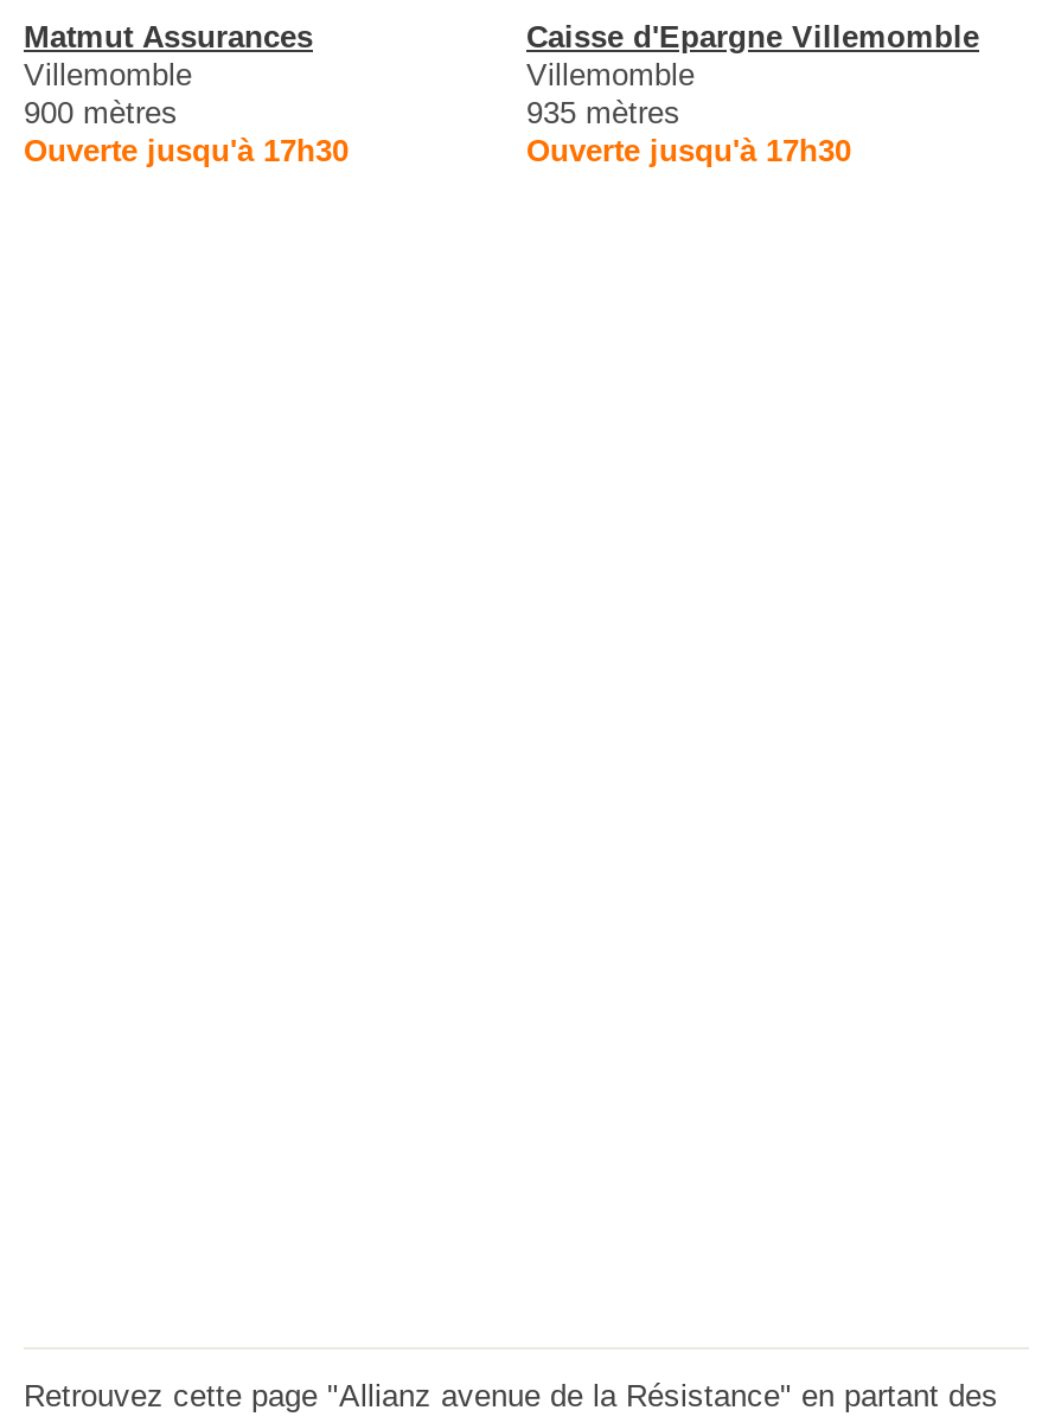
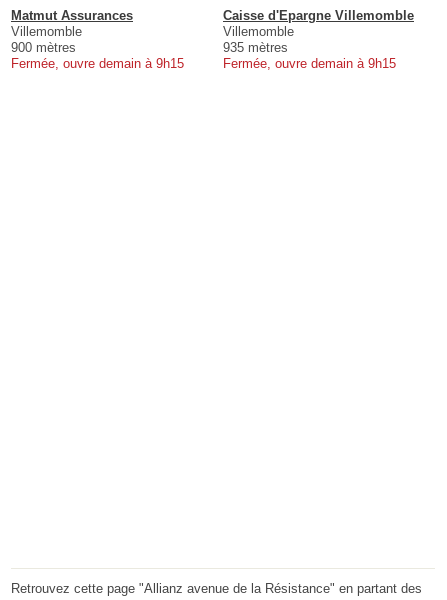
- Ouverte jusqu'à 17h30
+ Fermée, ouvre demain à 9h15

- Ouverte jusqu'à 17h30
+ Fermée, ouvre demain à 9h15
